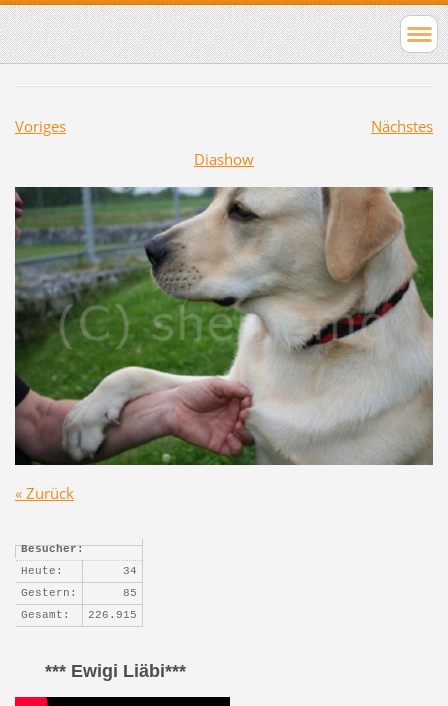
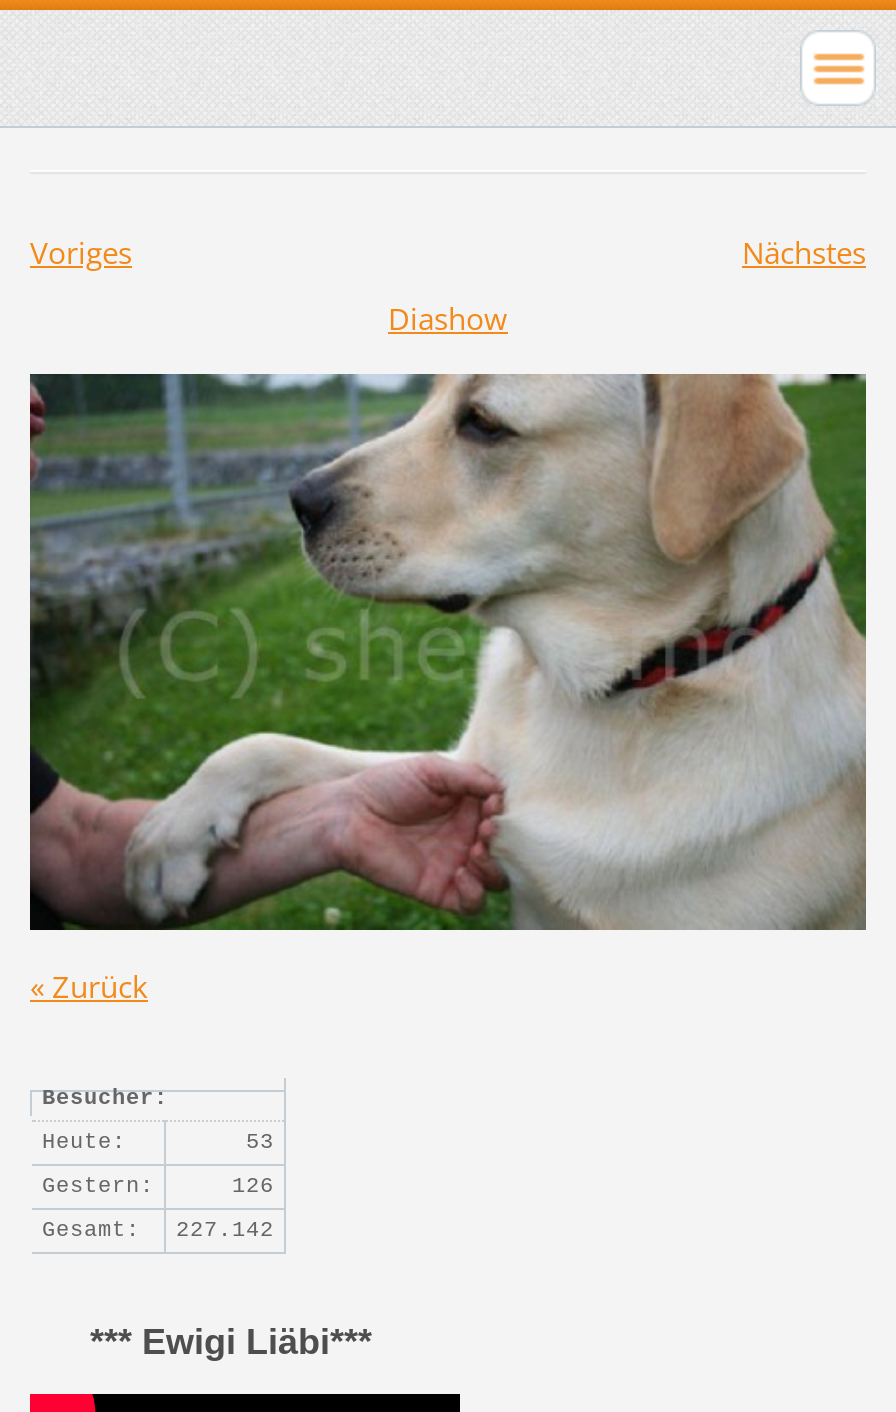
- 34
+ 53

- 85
+ 126

- Gesamt: 226.915
+ Gesamt: 227.142
